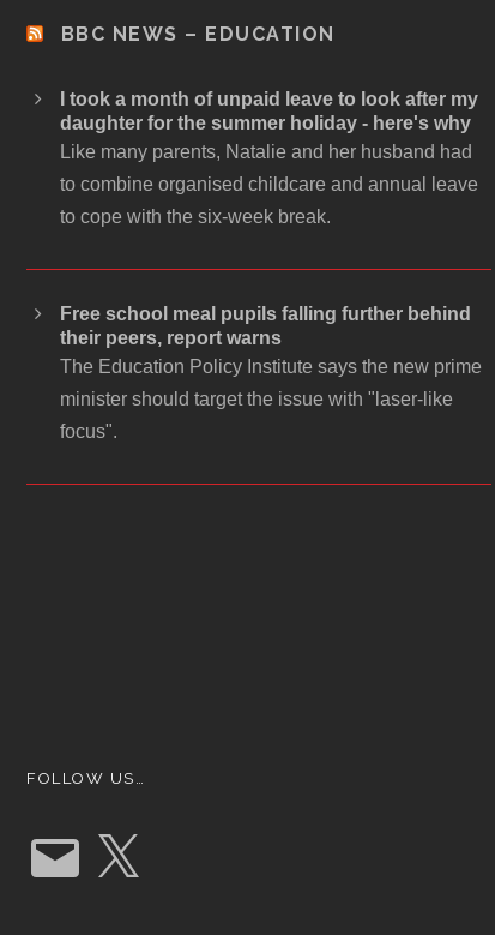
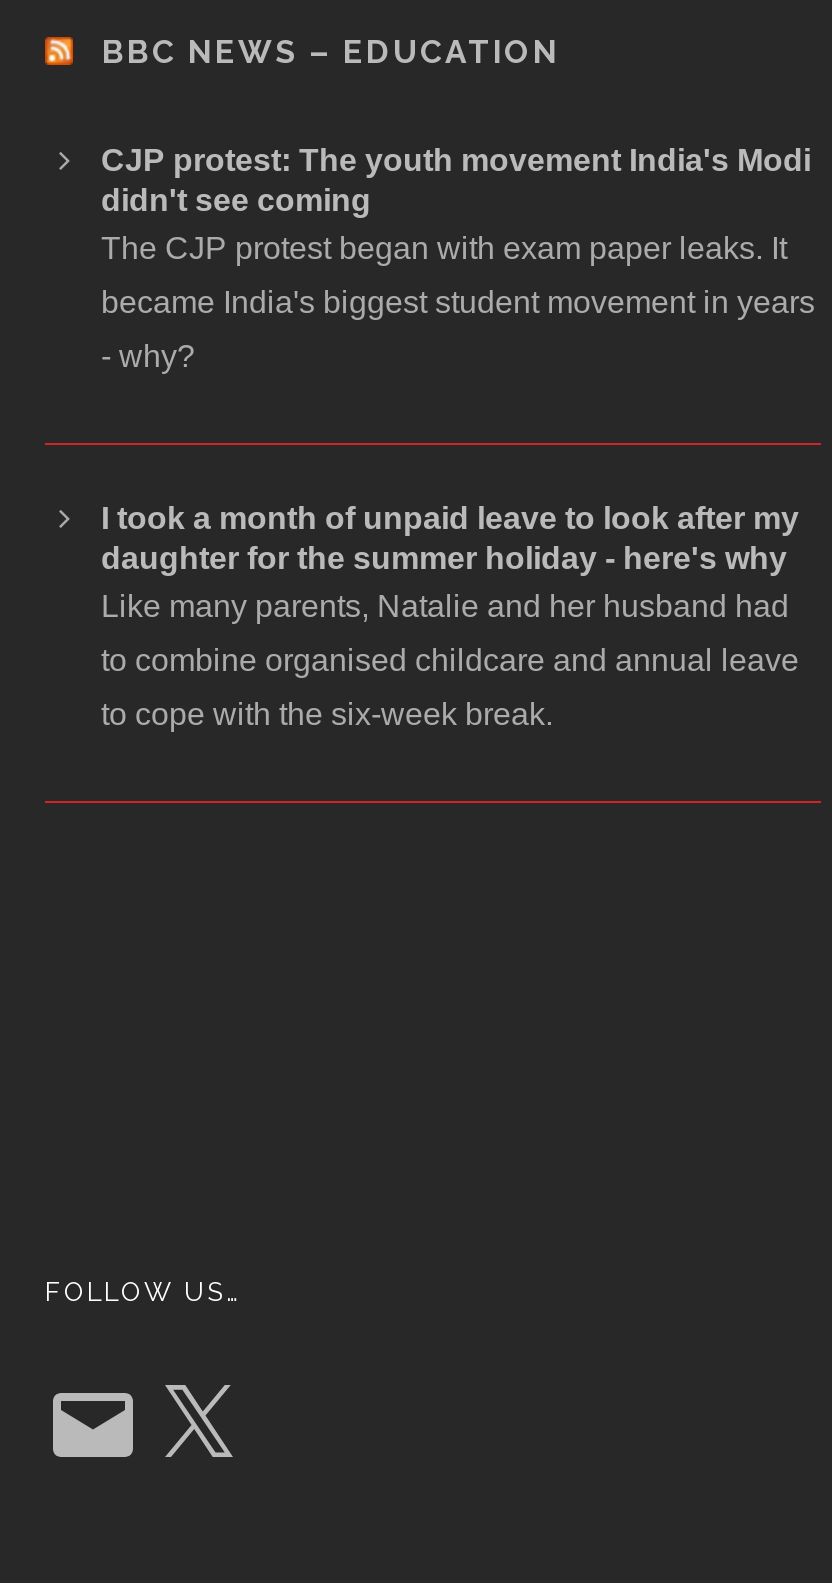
+ CJP protest: The youth movement India's Modi
+ didn't see coming
+ The CJP protest began with exam paper leaks. It
+ became India's biggest student movement in years
+ - why?

moved down: I took a month of unpaid leave to look after my | daughter for the summer holiday - here's why | Like many parents, Natalie and her husband had | to combine organised childcare and annual leave | to cope with the six-week break.

- Free school meal pupils falling further behind
- their peers, report warns
- The Education Policy Institute says the new prime
- minister should target the issue with "laser-like
- focus".
